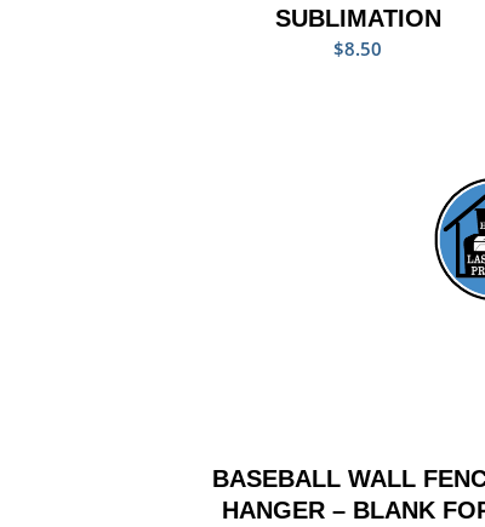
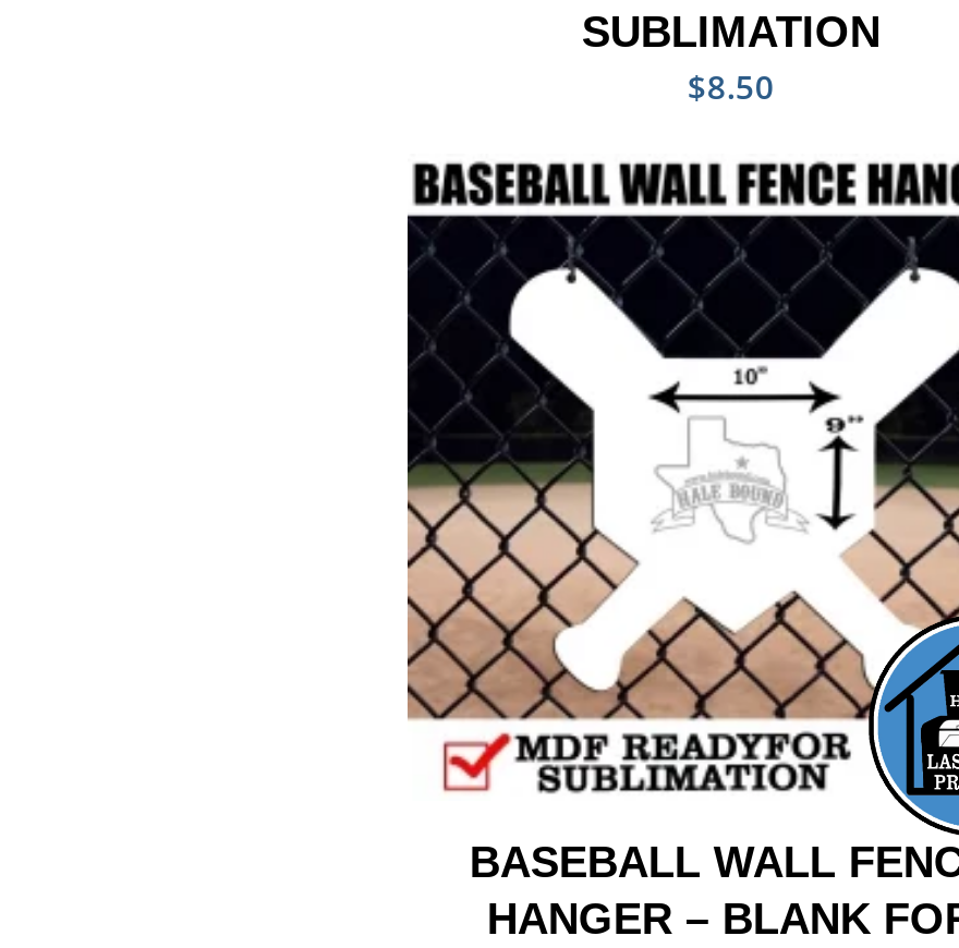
+ [image]
